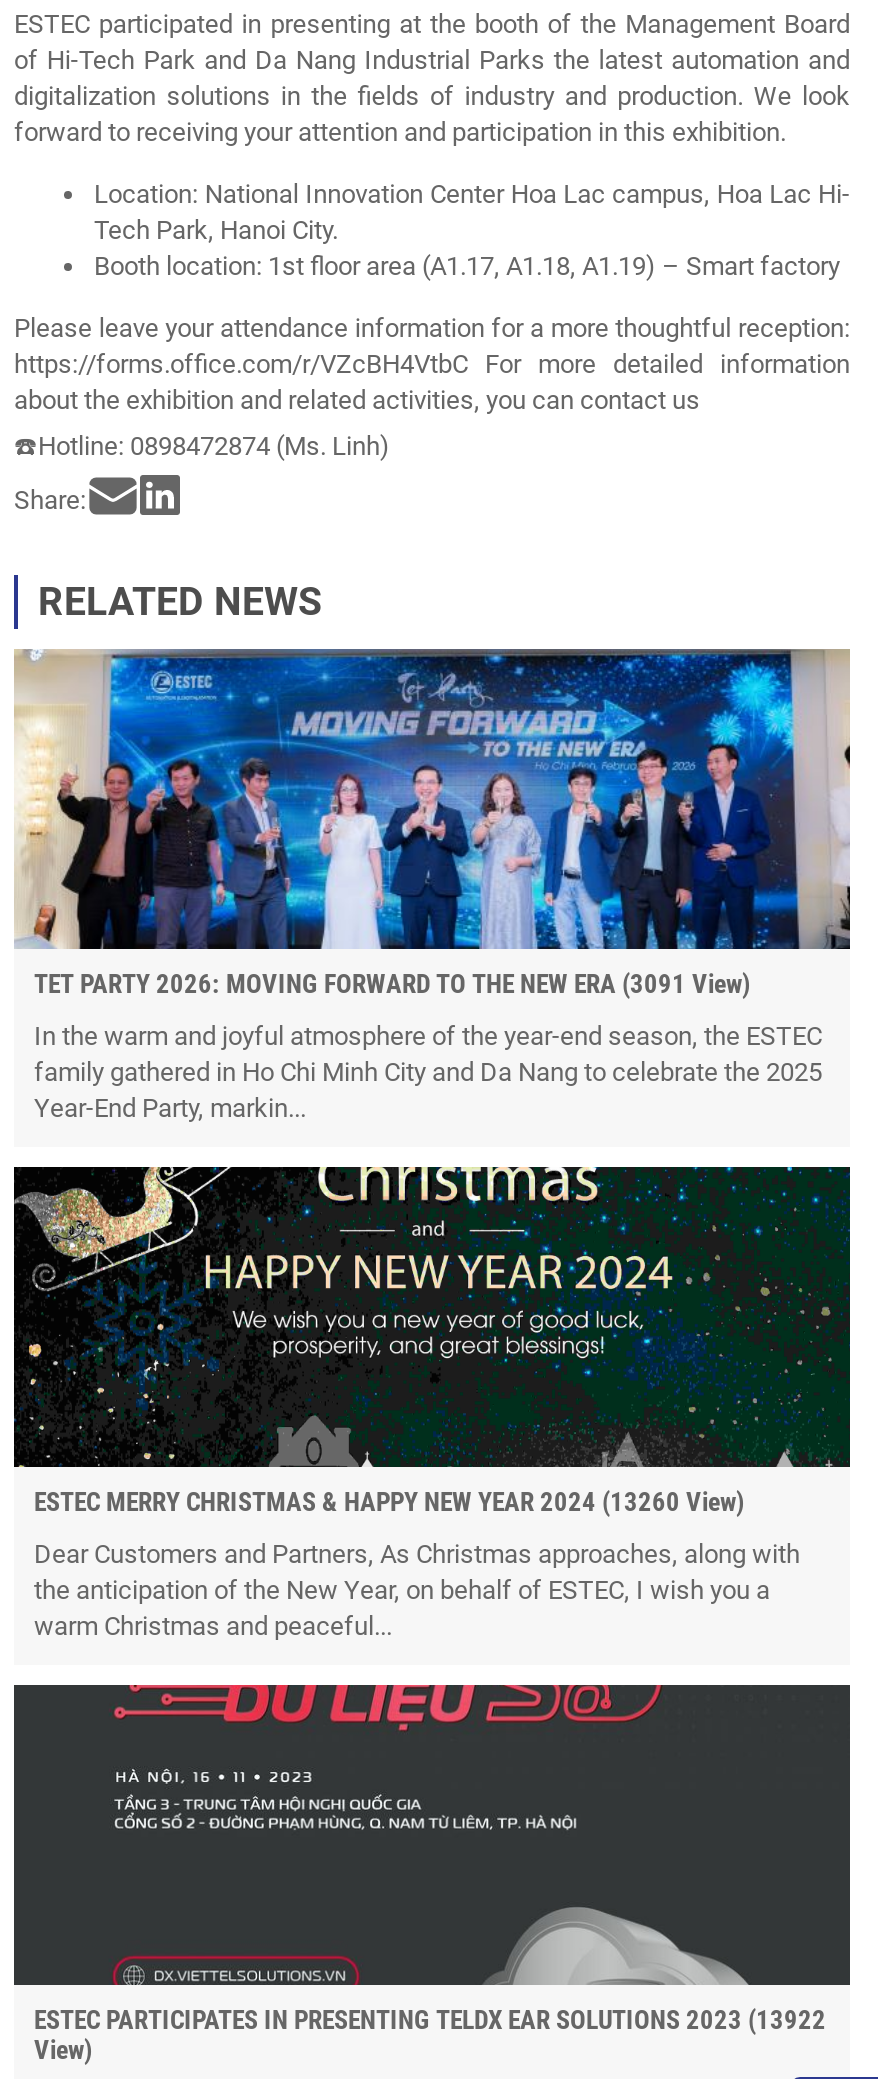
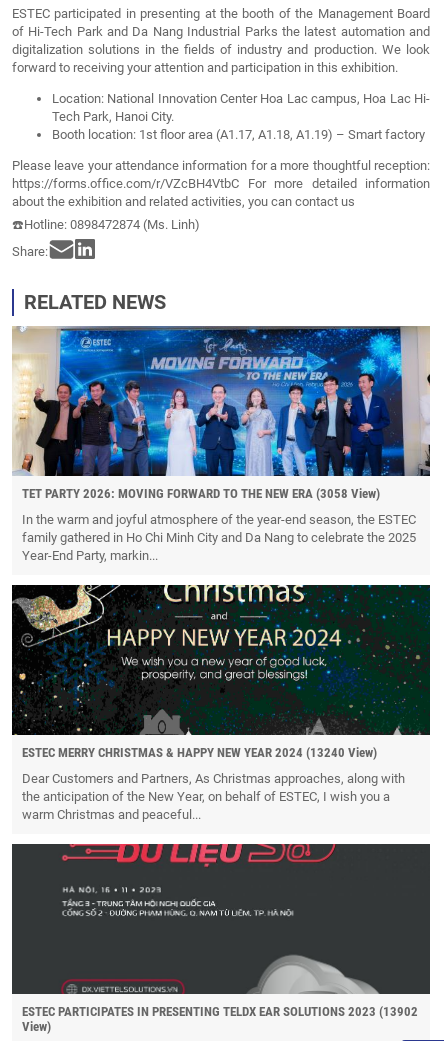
- TET PARTY 2026: MOVING FORWARD TO THE NEW ERA (3091 View)
+ TET PARTY 2026: MOVING FORWARD TO THE NEW ERA (3058 View)

- ESTEC MERRY CHRISTMAS & HAPPY NEW YEAR 2024 (13260 View)
+ ESTEC MERRY CHRISTMAS & HAPPY NEW YEAR 2024 (13240 View)

- ESTEC PARTICIPATES IN PRESENTING TELDX EAR SOLUTIONS 2023 (13922
+ ESTEC PARTICIPATES IN PRESENTING TELDX EAR SOLUTIONS 2023 (13902
